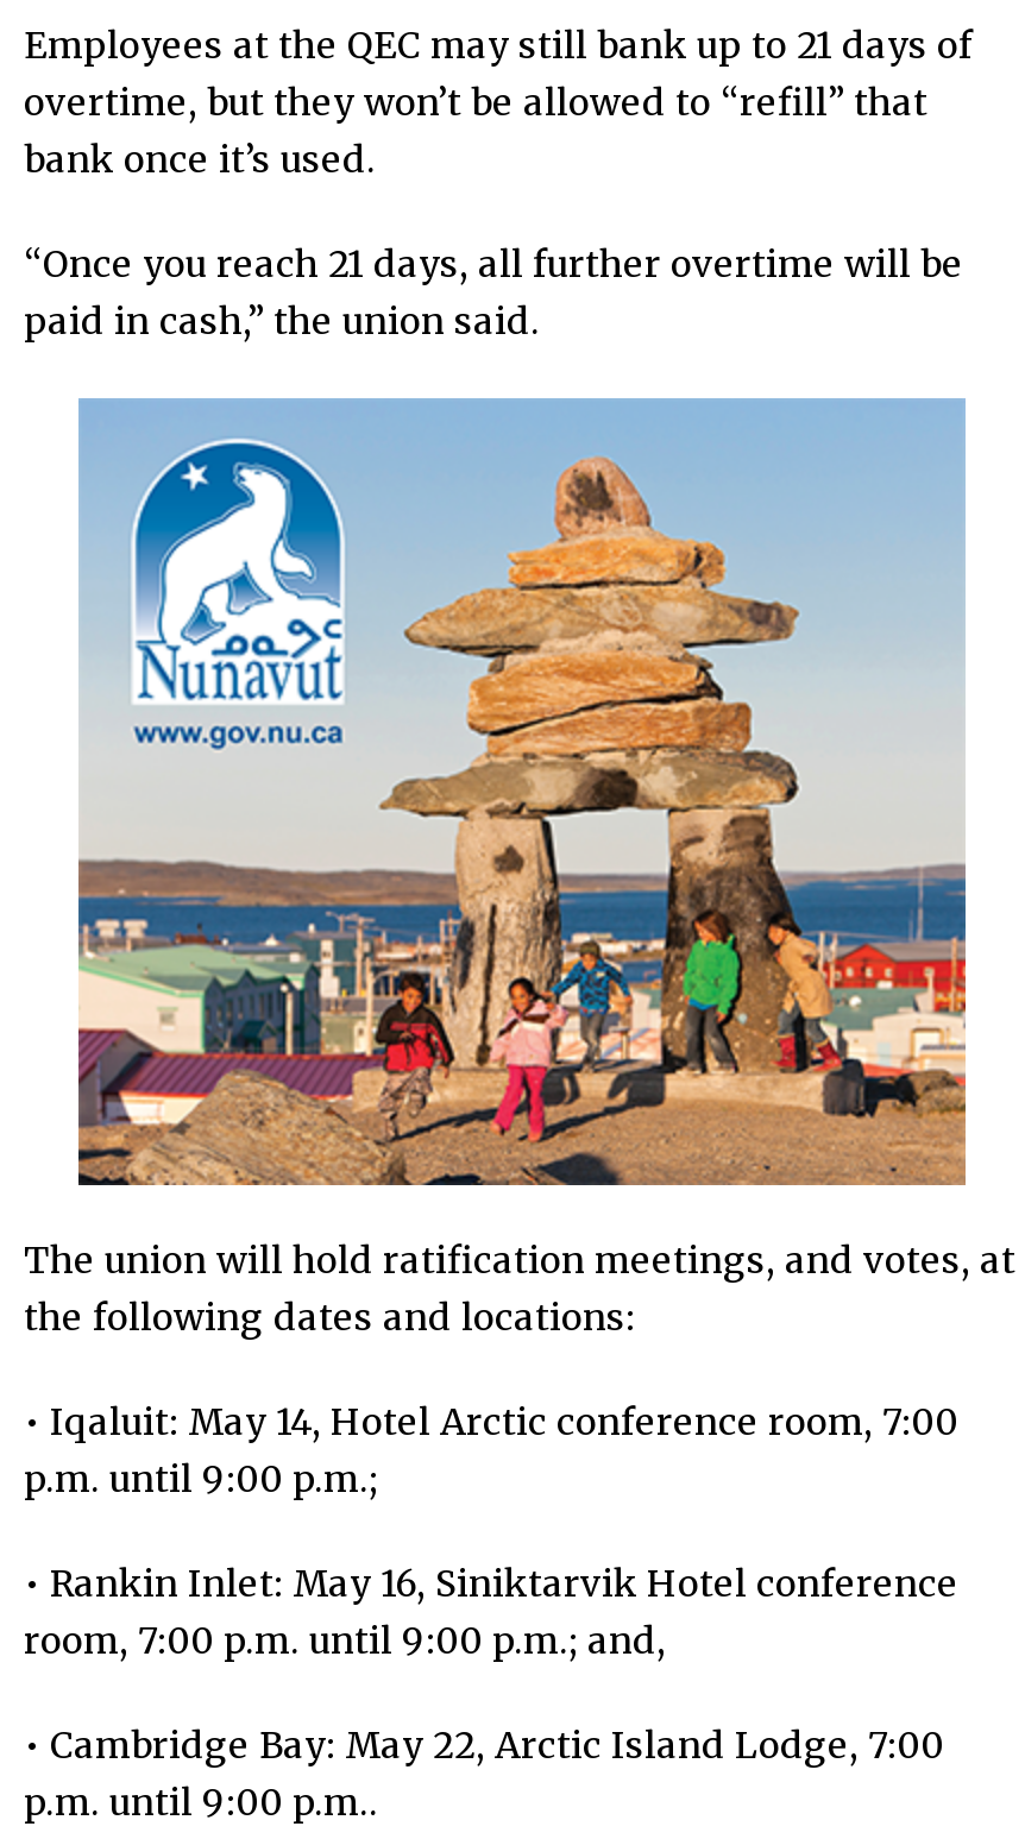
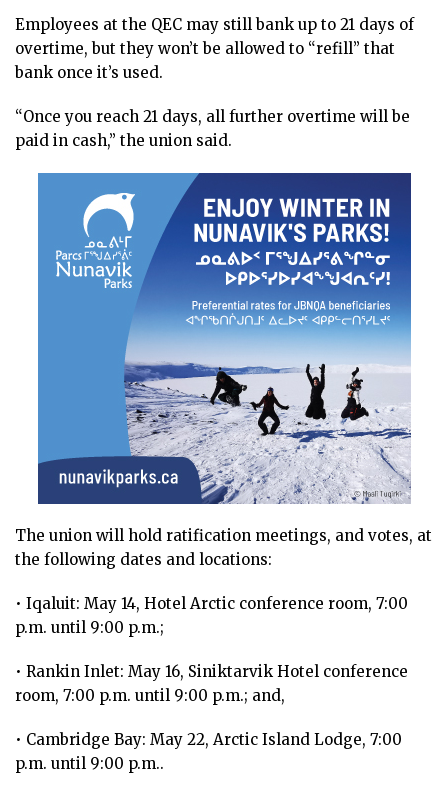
- [image]
+ [image]
